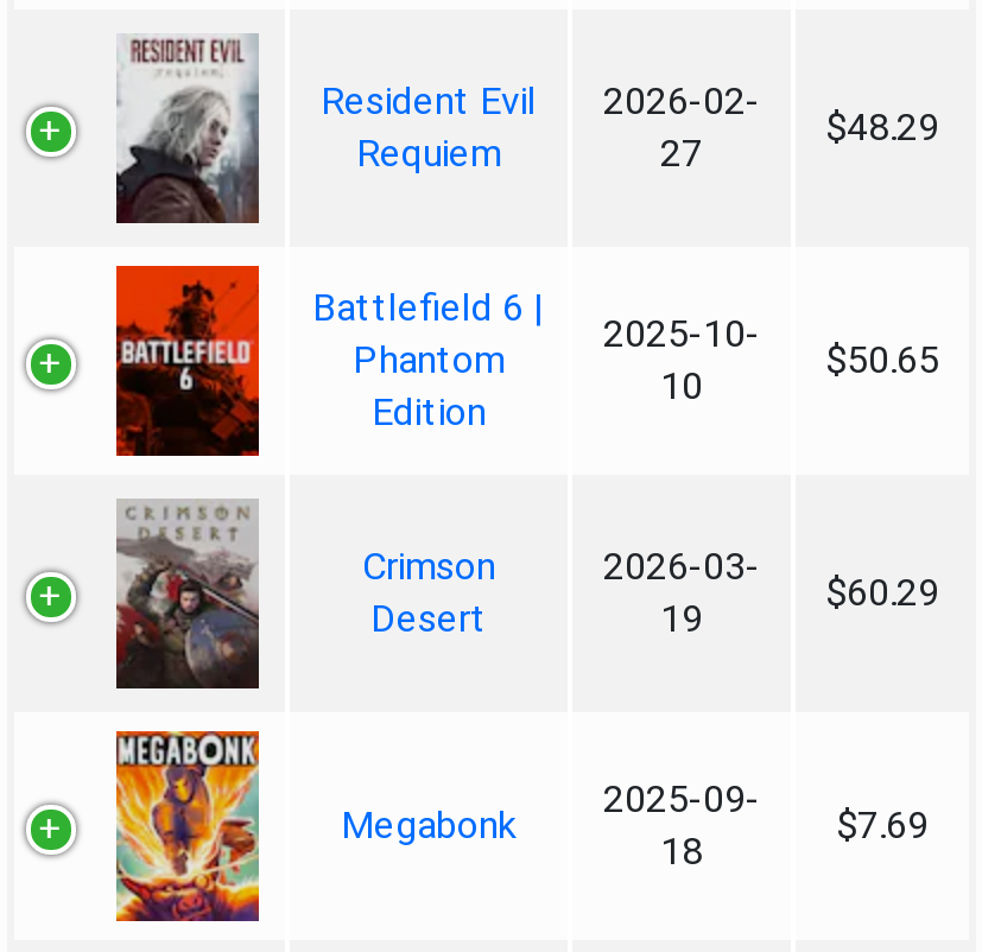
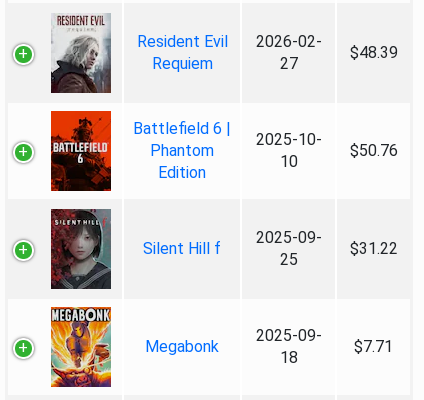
- $48.29
+ $48.39

- $50.65
+ $50.76

- [image]
+ [image]

- Crimson
- Desert
+ Silent Hill f

- 2026-03-
- 19
+ 2025-09-
+ 25

- $60.29
+ $31.22

- $7.69
+ $7.71
